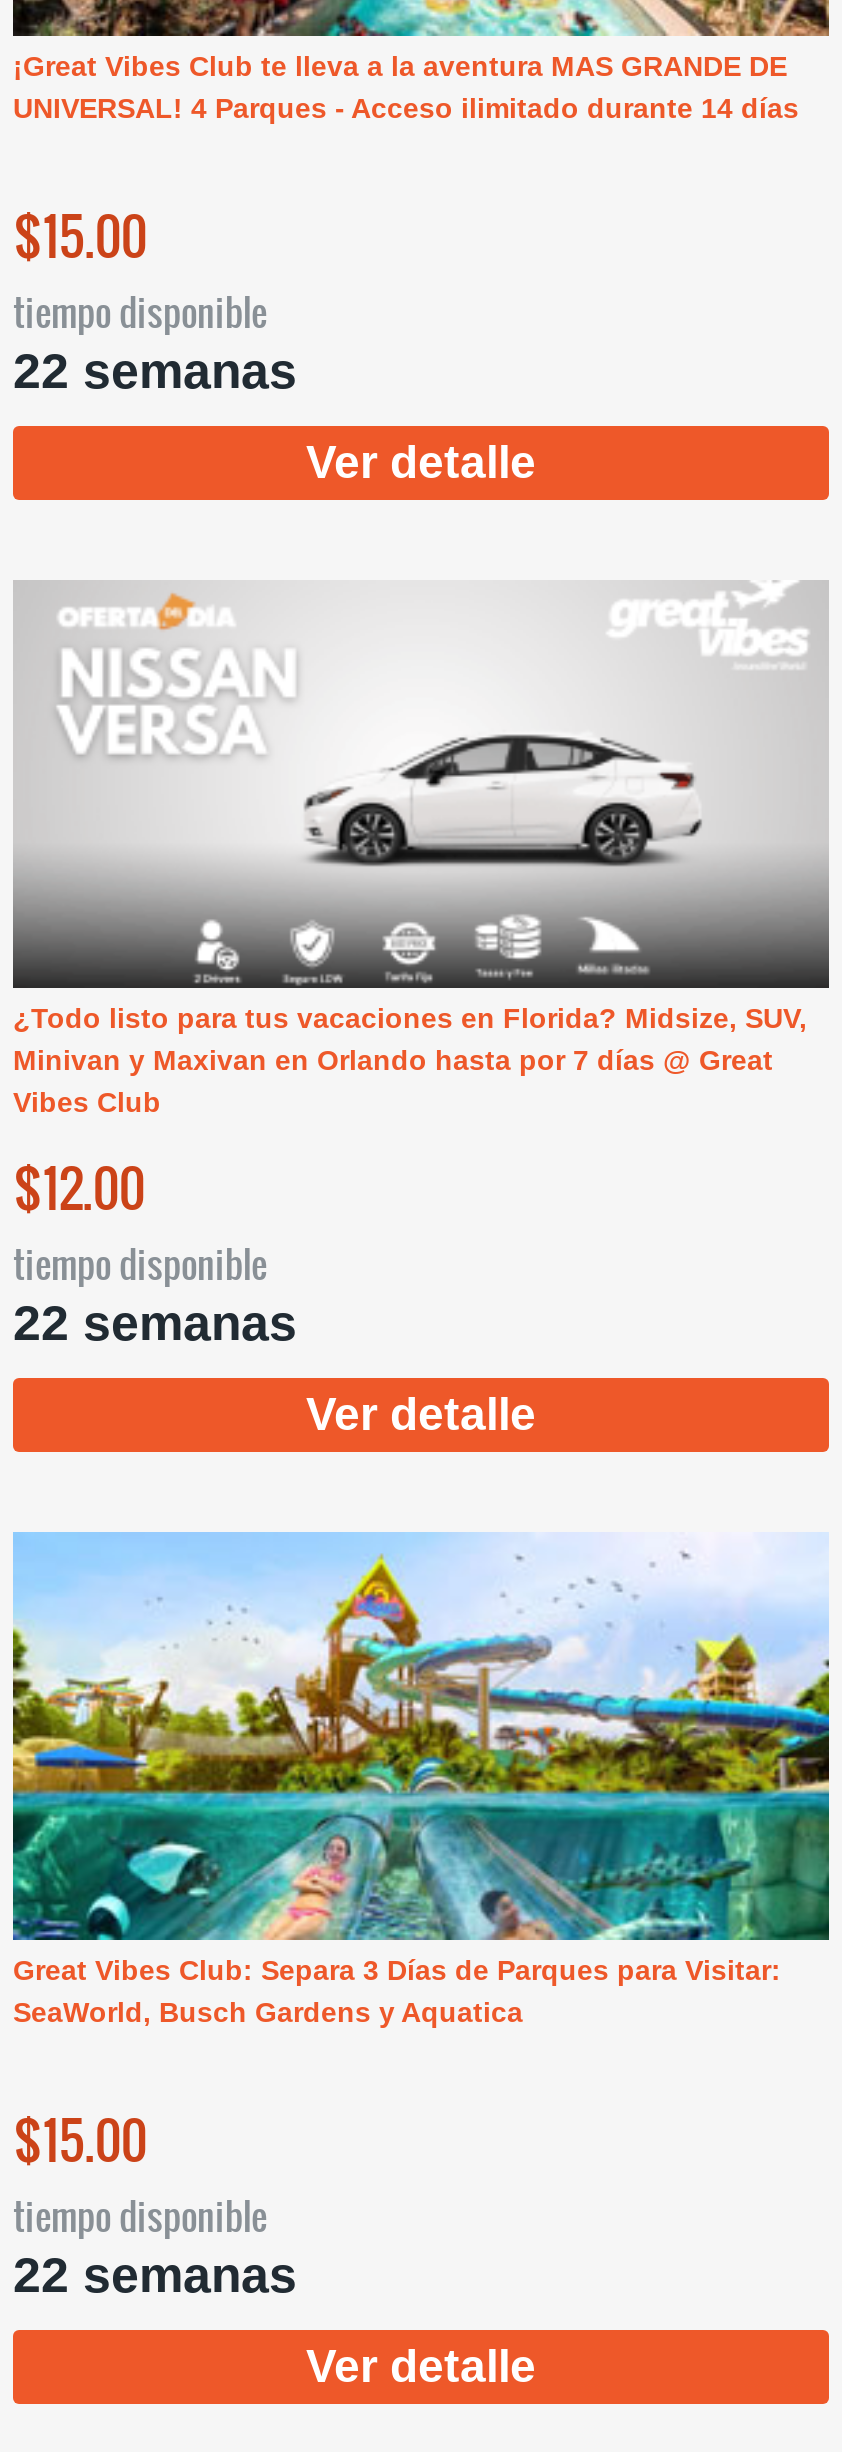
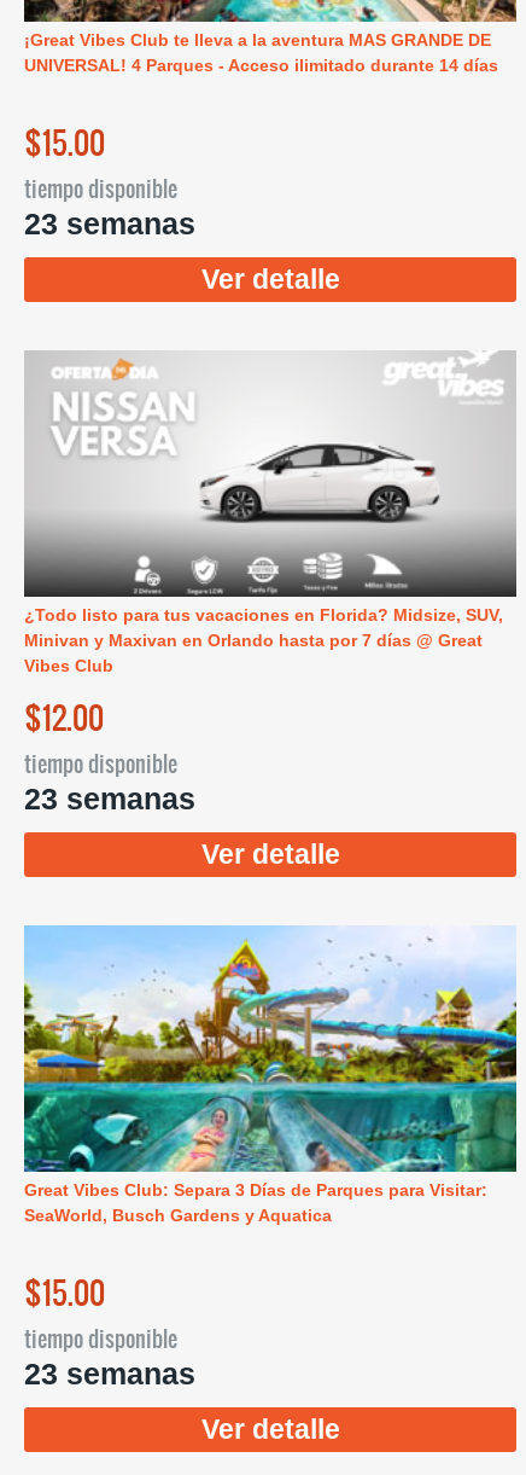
- 22 semanas
+ 23 semanas

- 22 semanas
+ 23 semanas

- 22 semanas
+ 23 semanas
